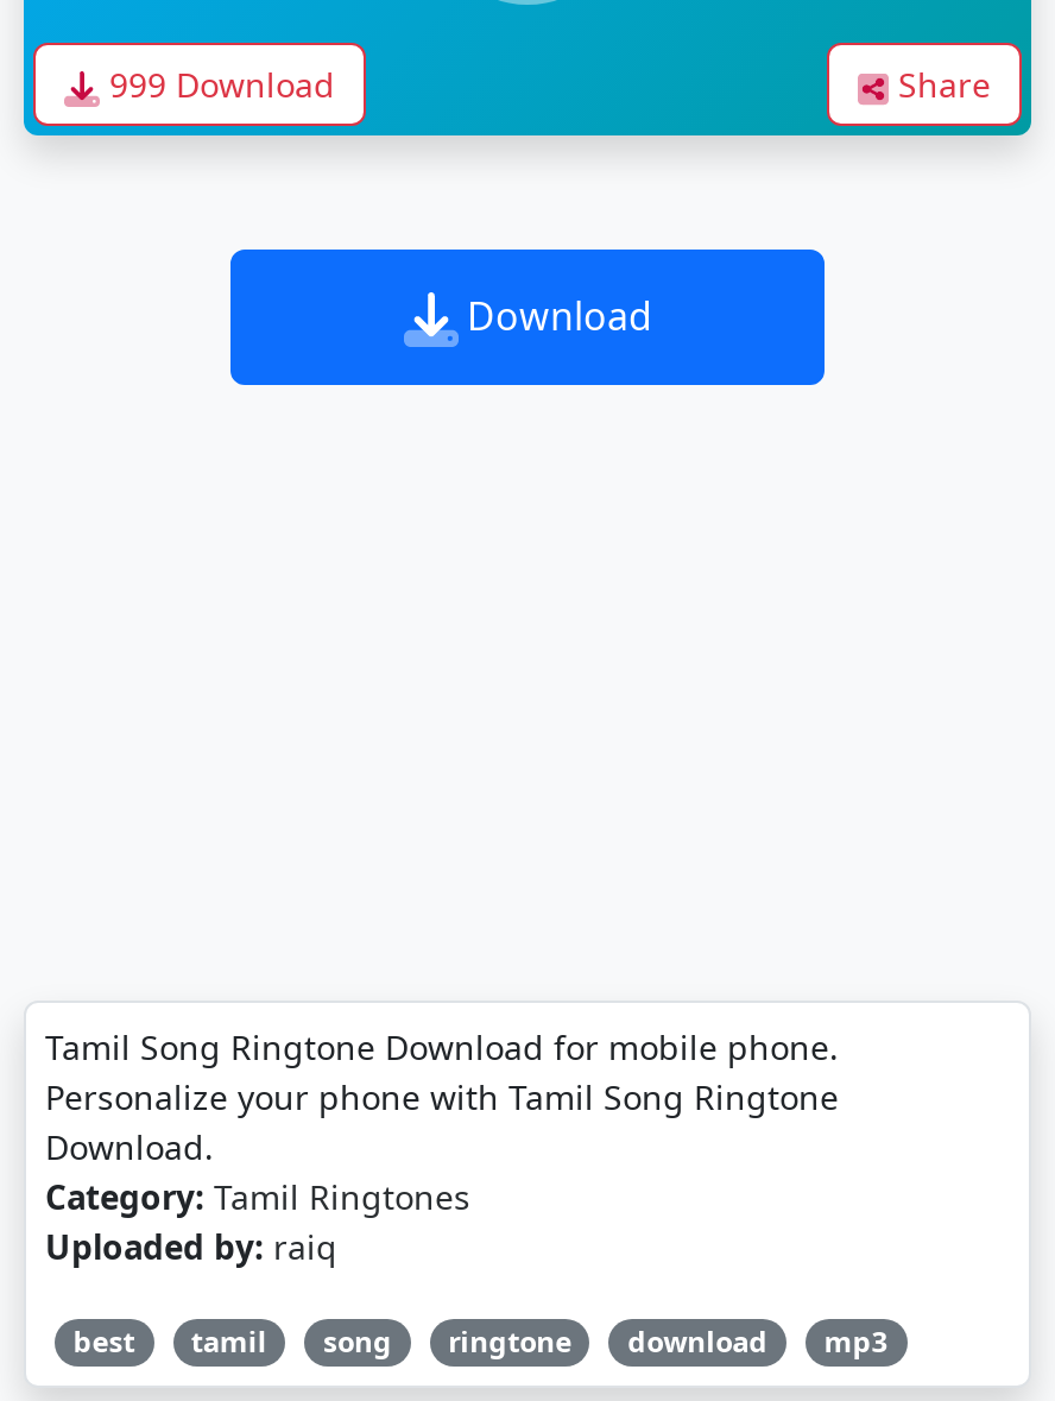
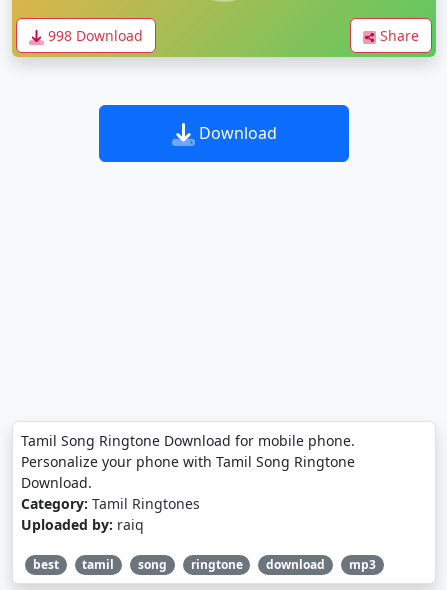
- 999 Download
+ 998 Download
